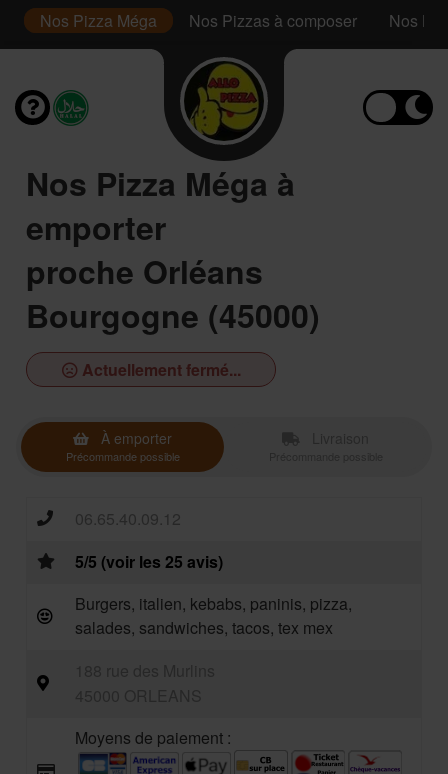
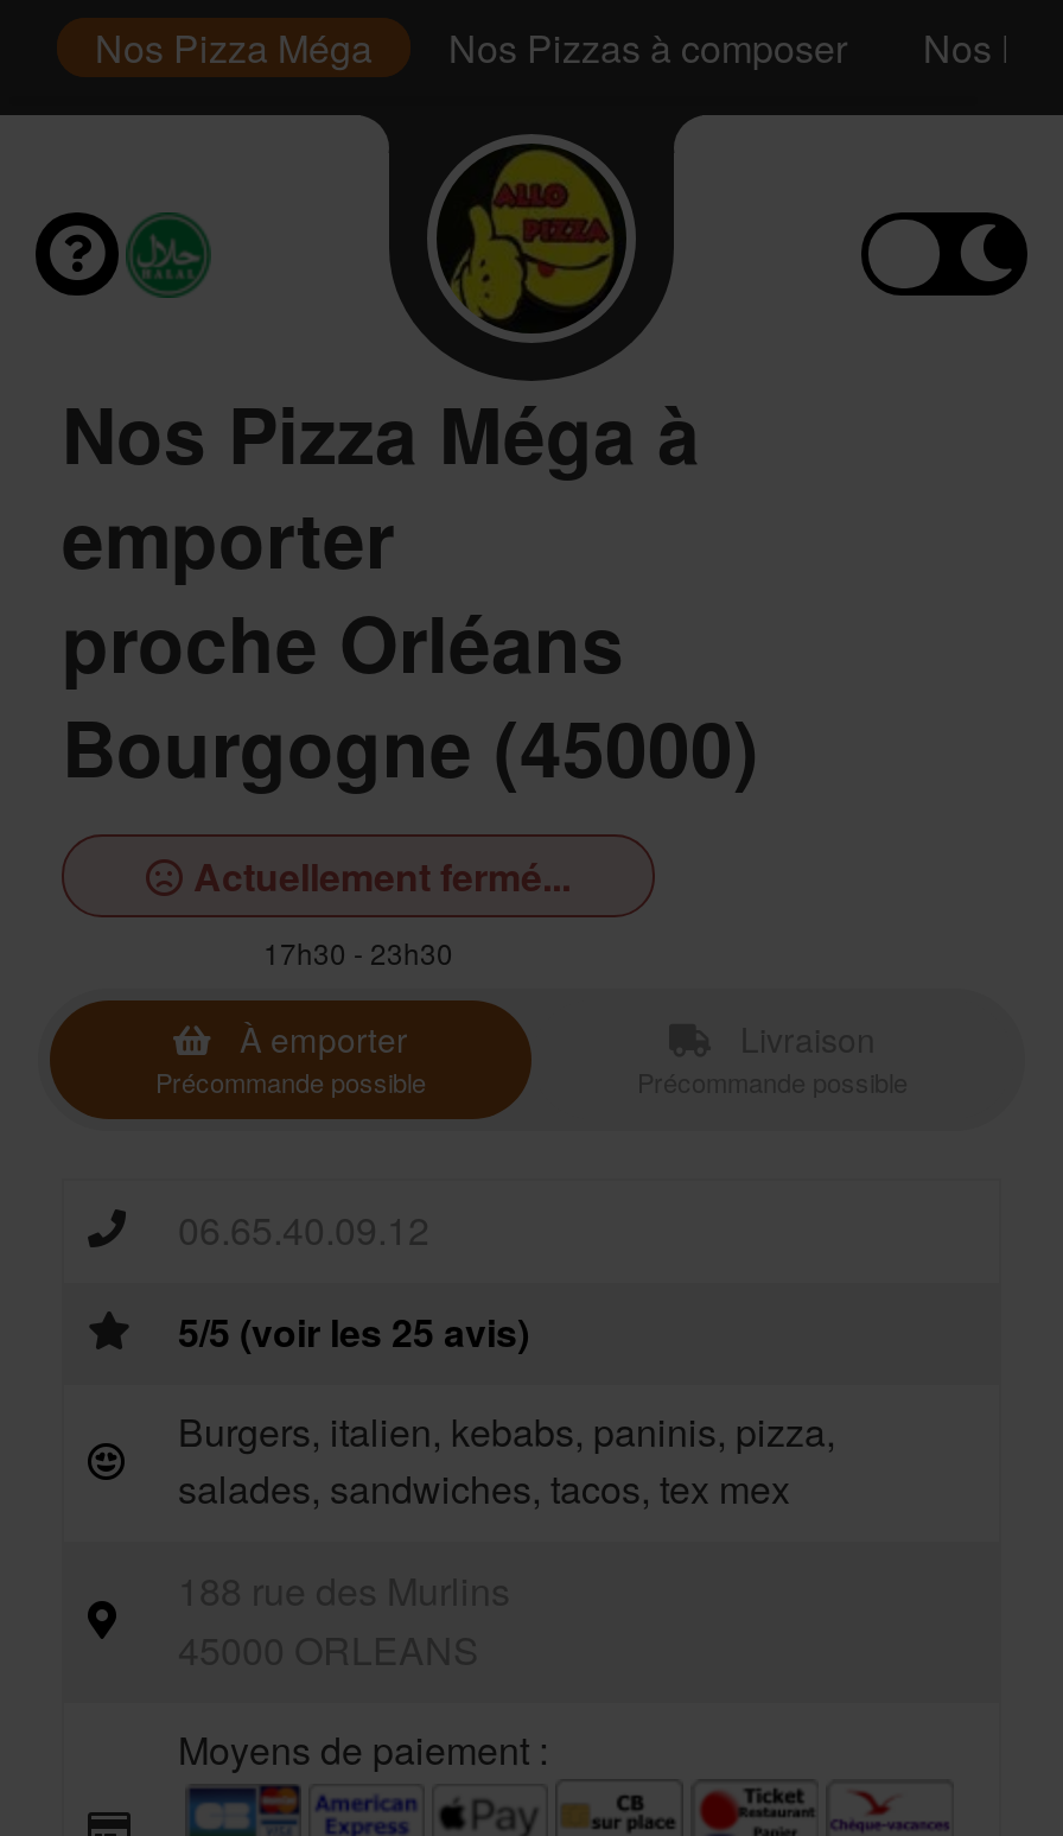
+ 17h30 - 23h30
